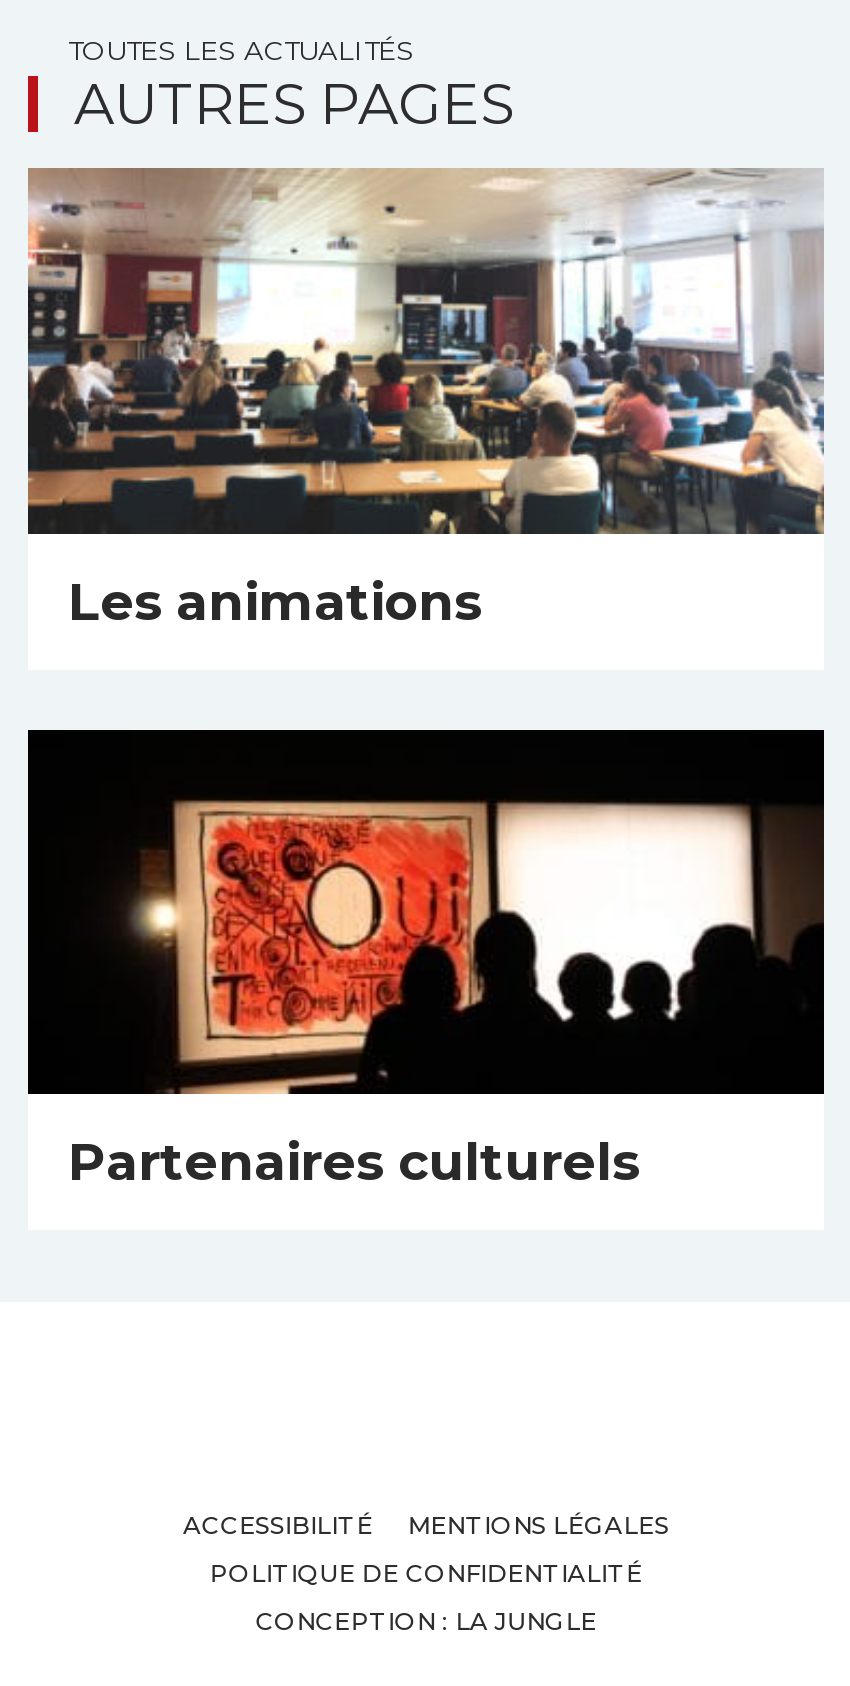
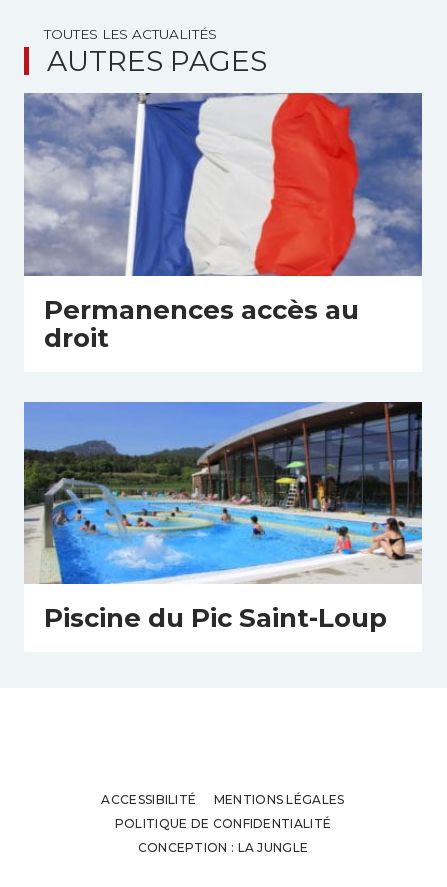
- [image]
- Les animations
+ [image]
+ Permanences accès au
+ droit

- [image]
- Partenaires culturels
+ [image]
+ Piscine du Pic Saint-Loup
